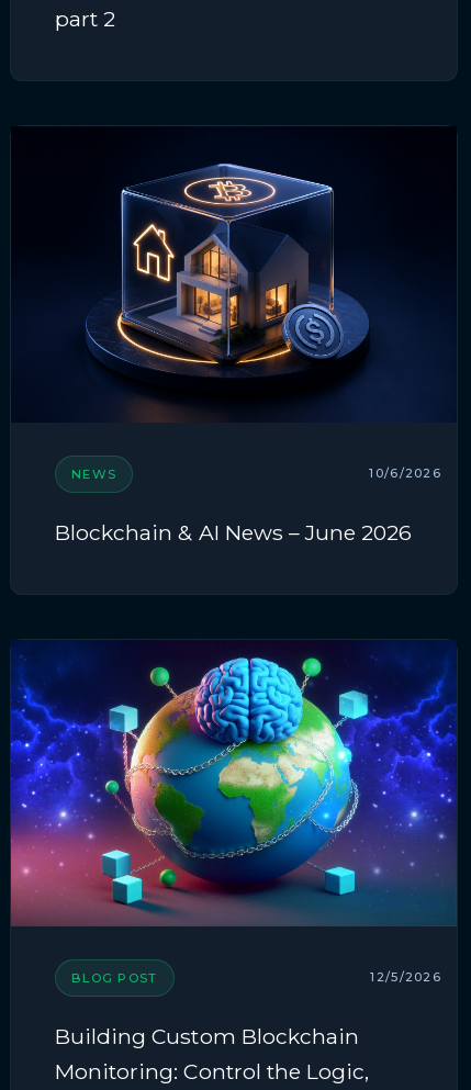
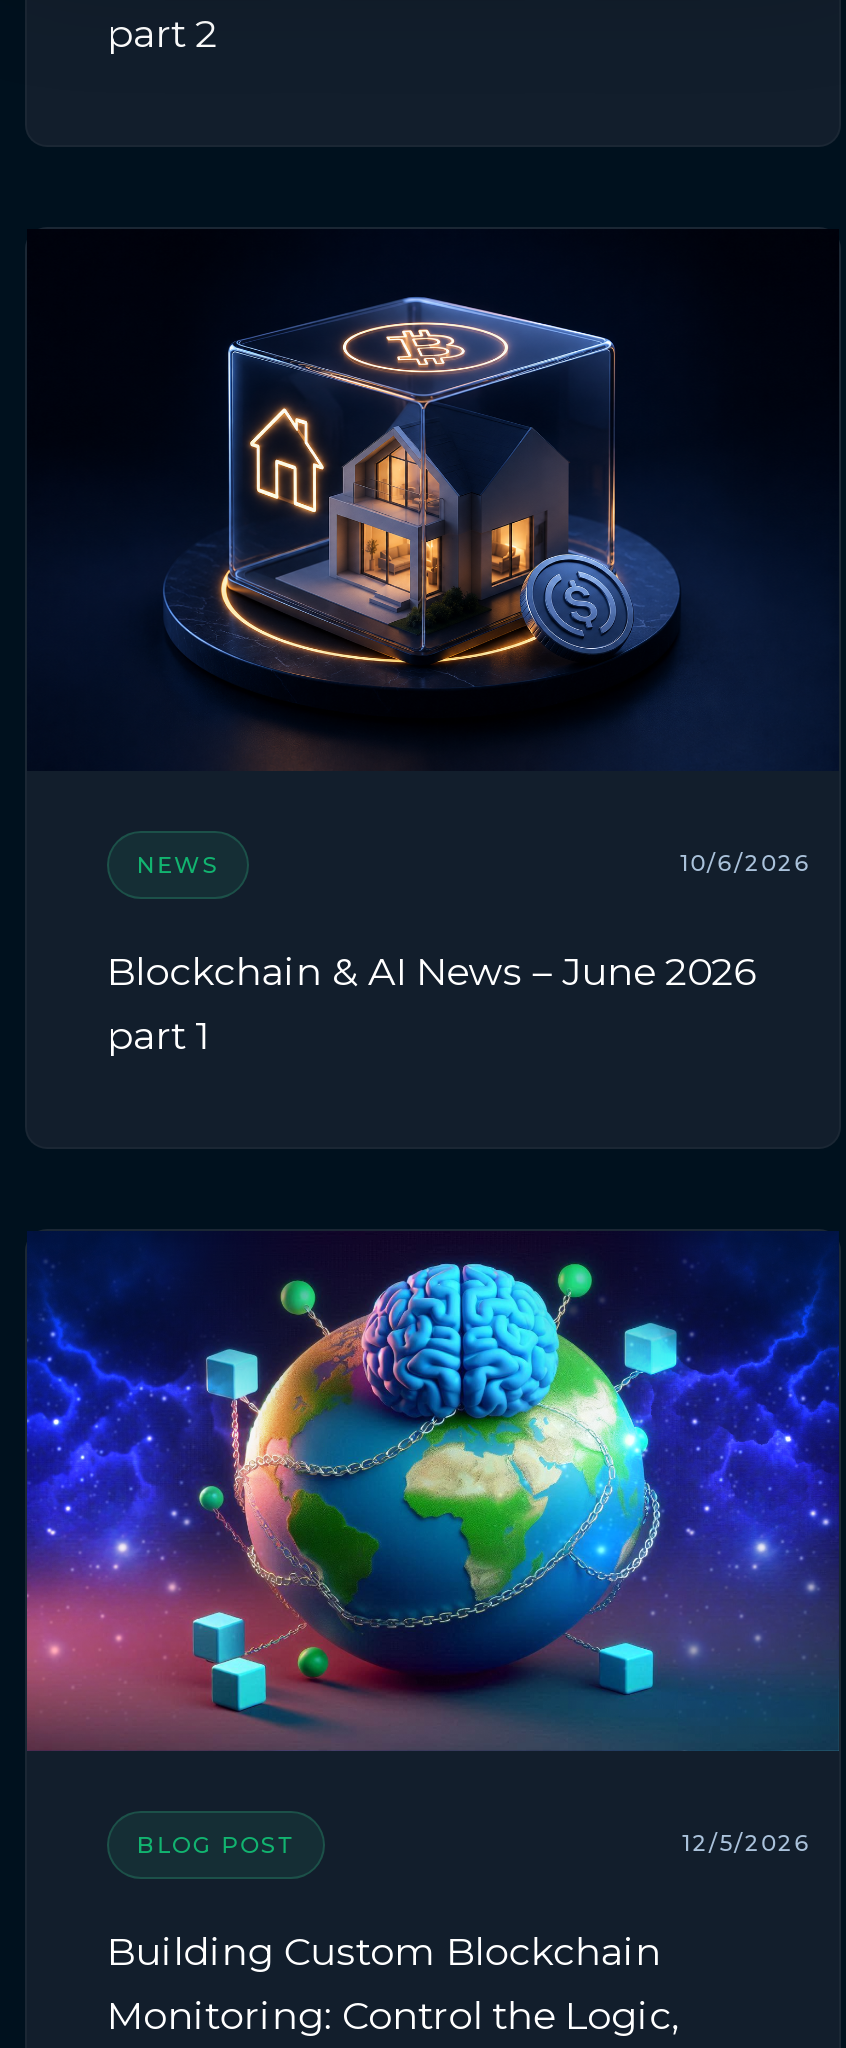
+ part 1
